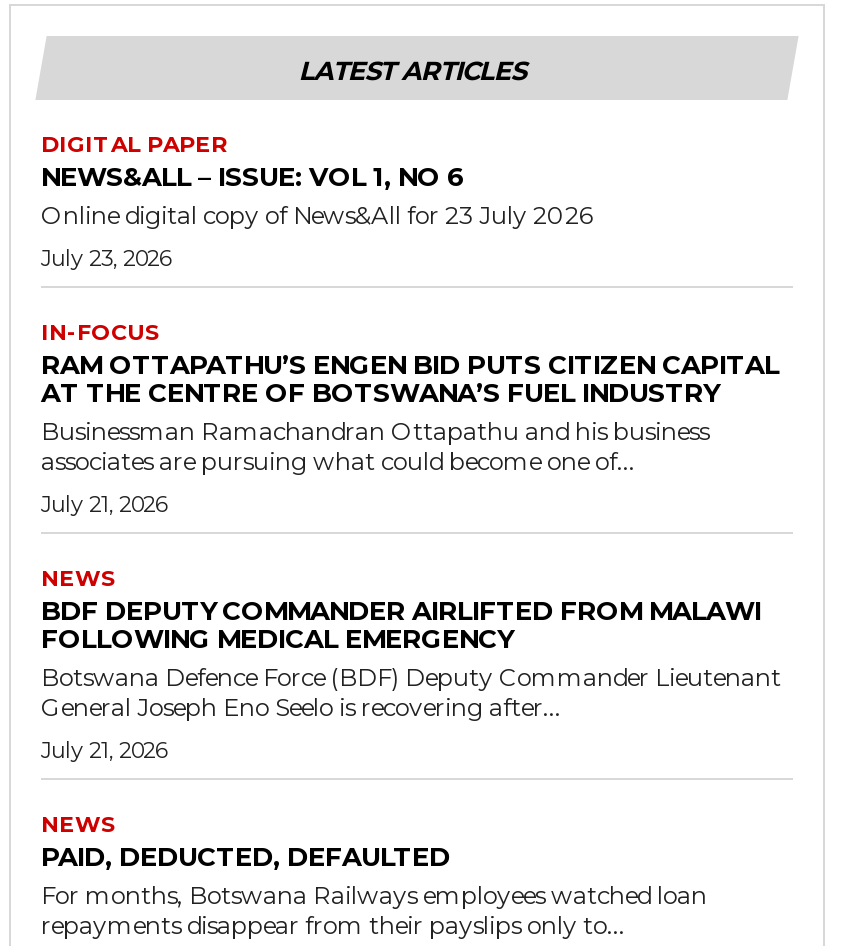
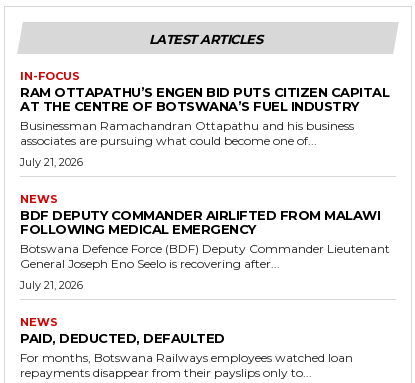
- DIGITAL PAPER
- NEWS&ALL – ISSUE: VOL 1, NO 6
- Online digital copy of News&All for 23 July 2026
- July 23, 2026
